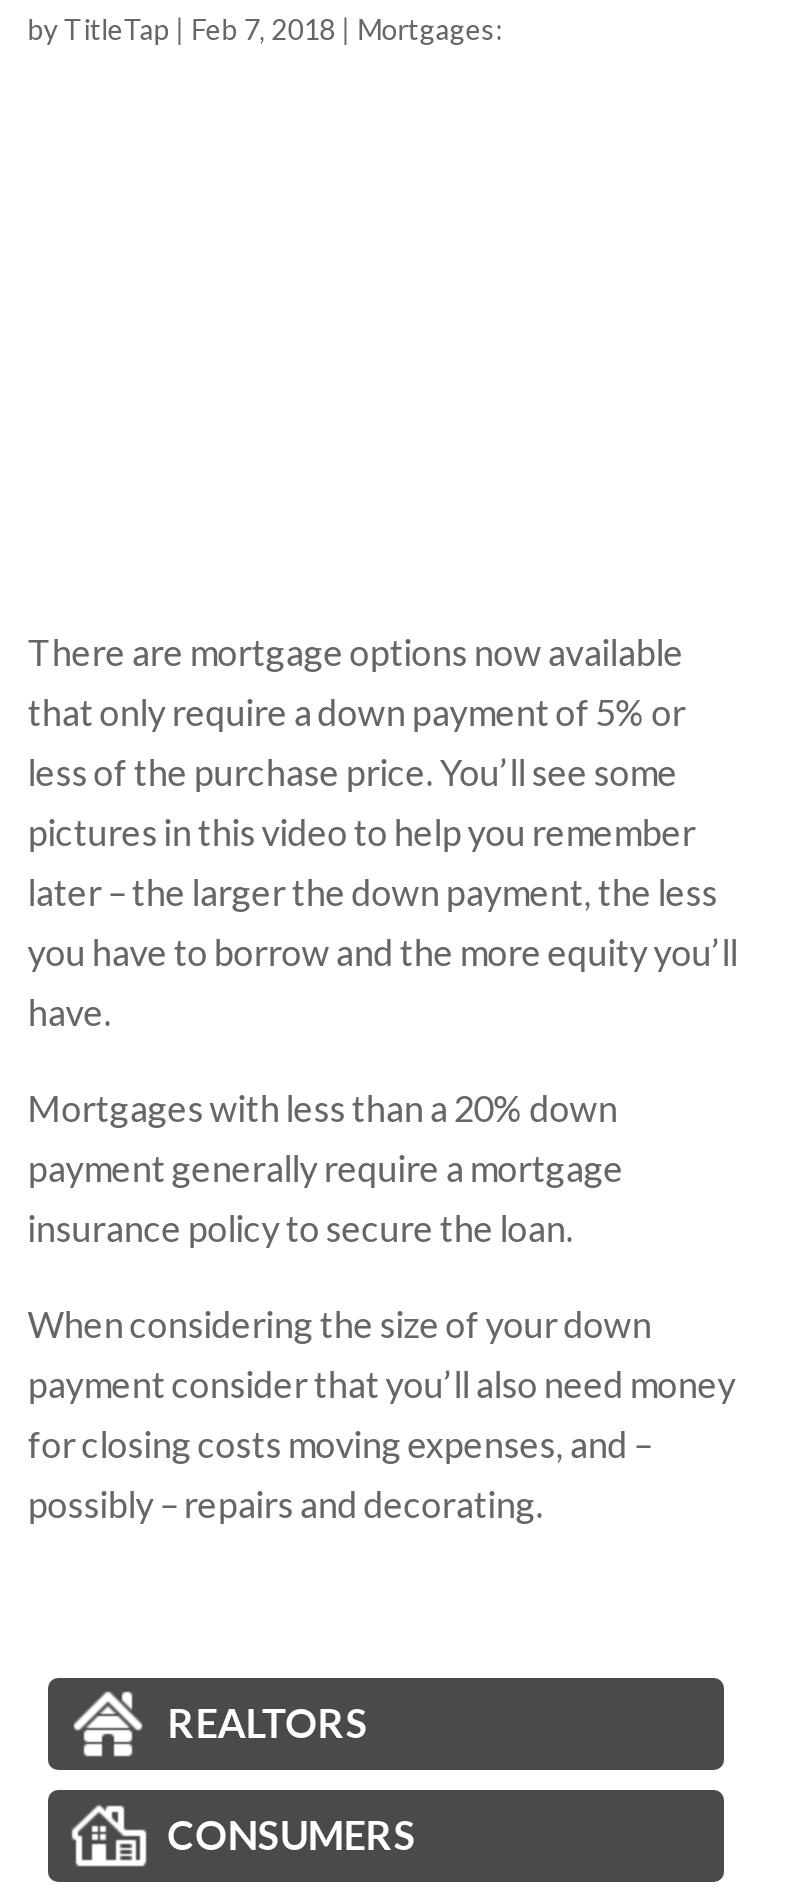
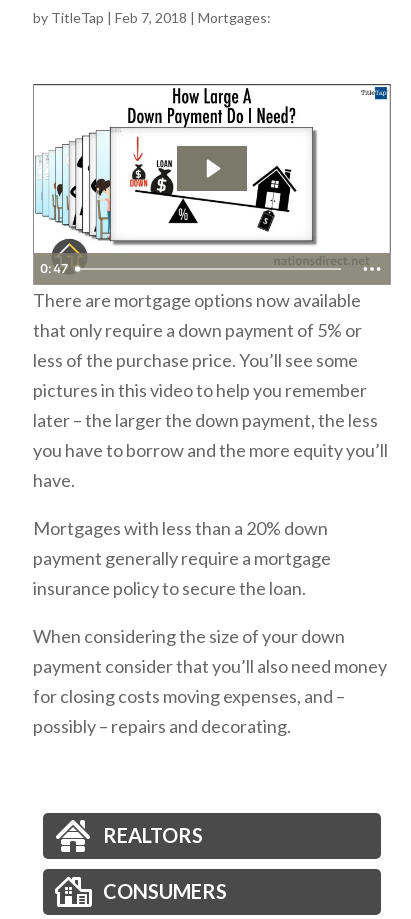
+ [image]
+ 0:47
